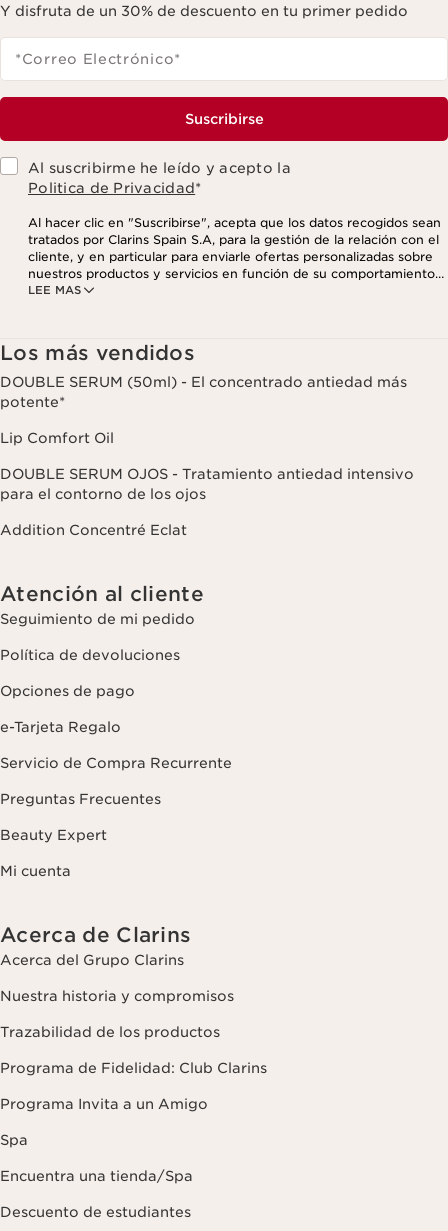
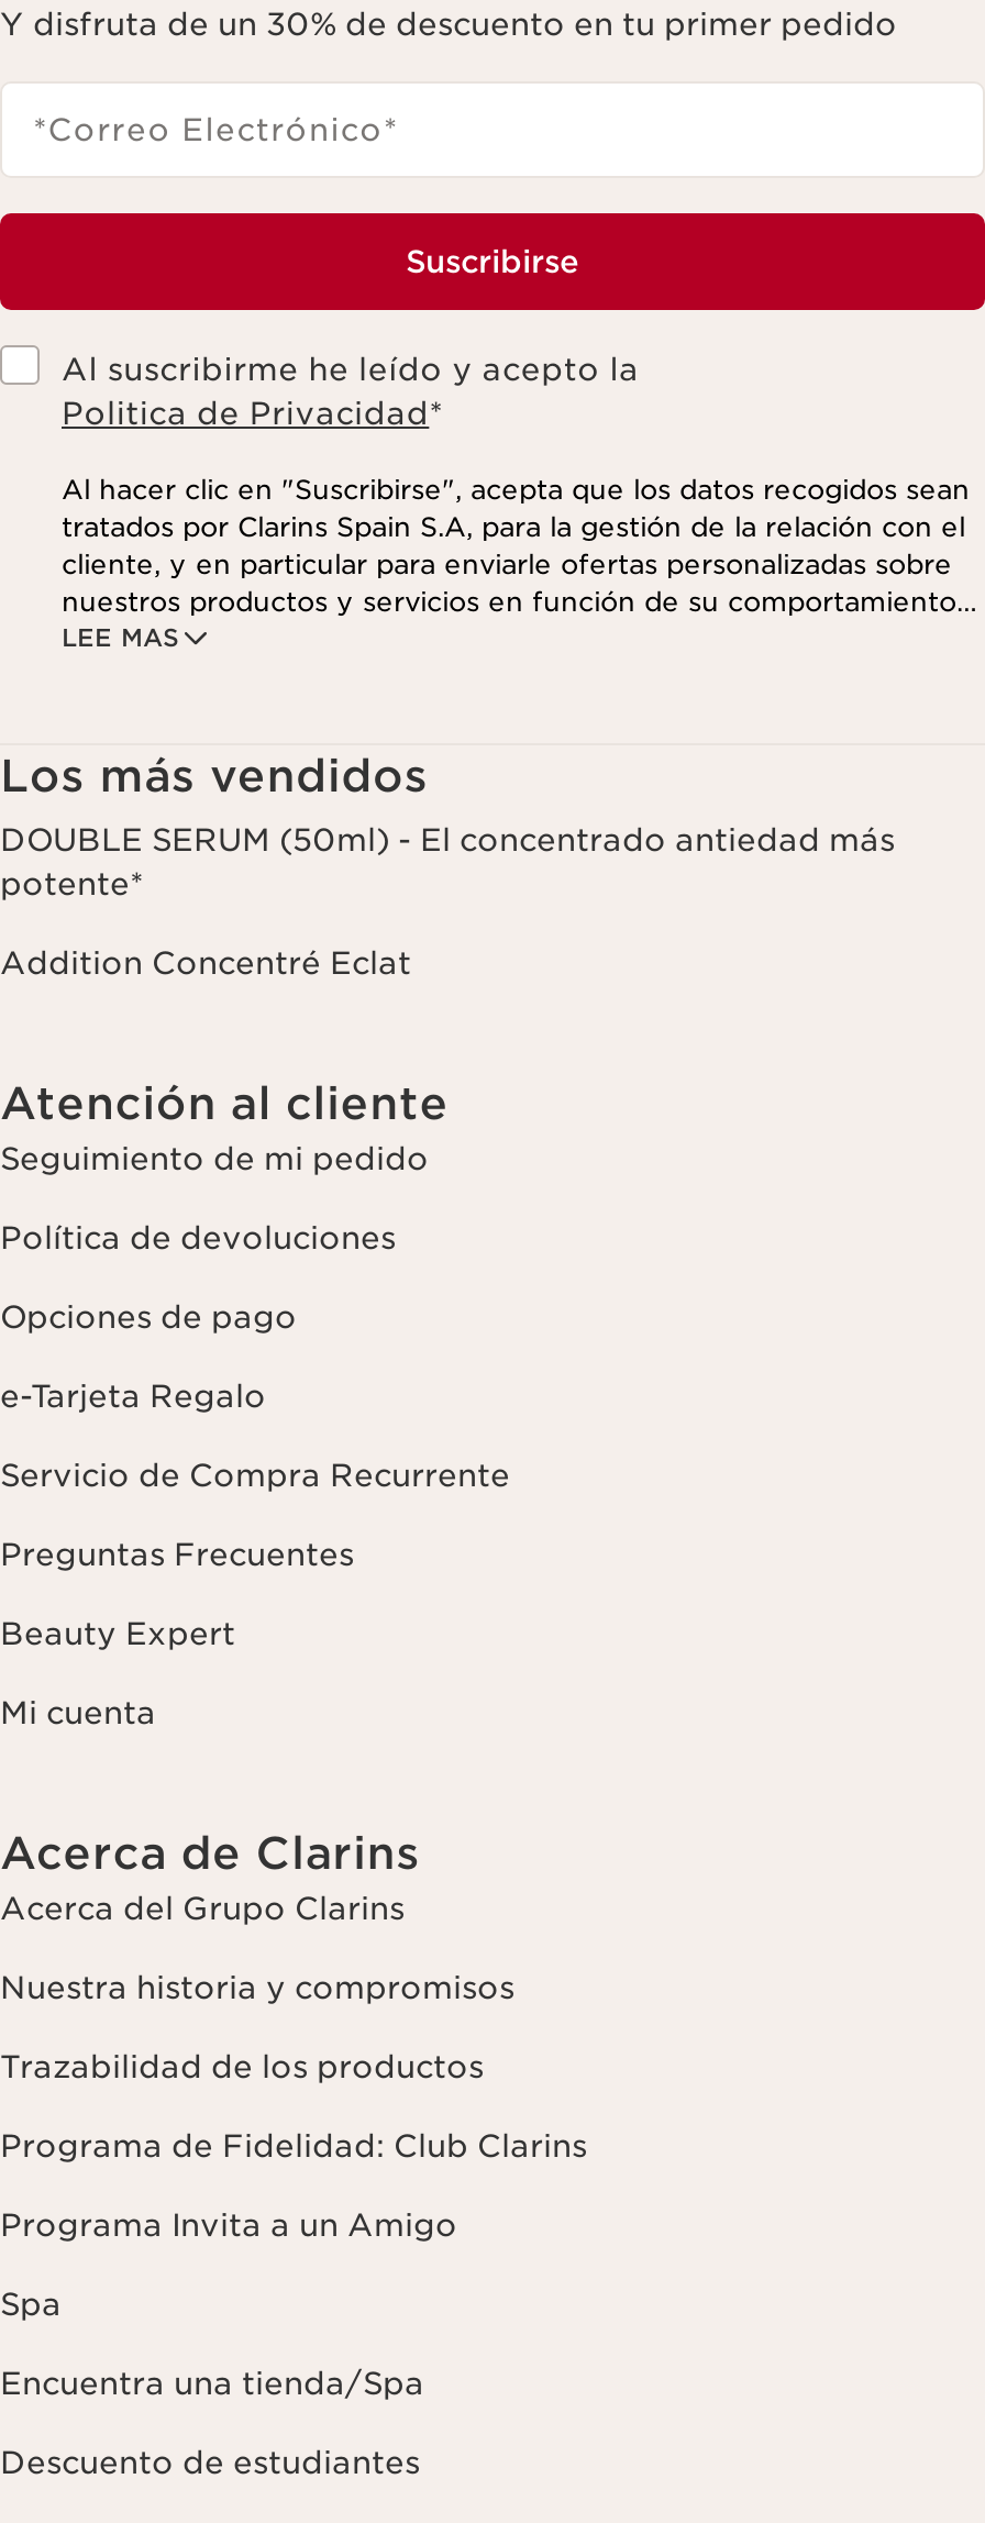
- Lip Comfort Oil
- DOUBLE SERUM OJOS - Tratamiento antiedad intensivo
- para el contorno de los ojos
